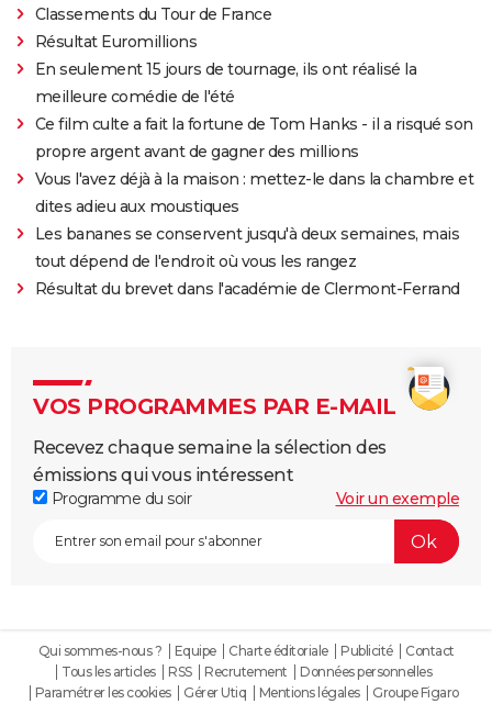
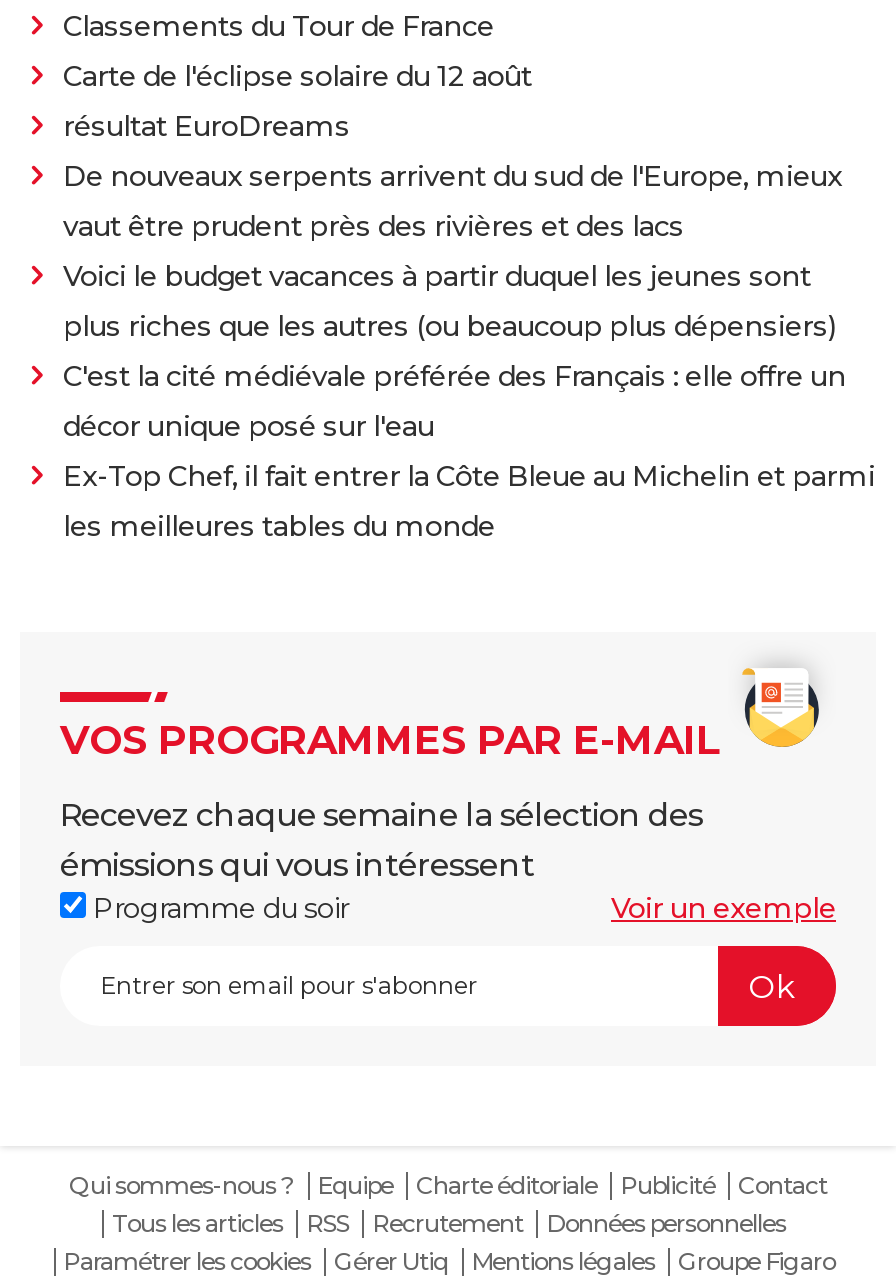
- Résultat Euromillions
- En seulement 15 jours de tournage, ils ont réalisé la
- meilleure comédie de l'été
- Ce film culte a fait la fortune de Tom Hanks - il a risqué son
- propre argent avant de gagner des millions
- Vous l'avez déjà à la maison : mettez-le dans la chambre et
- dites adieu aux moustiques
- Les bananes se conservent jusqu'à deux semaines, mais
- tout dépend de l'endroit où vous les rangez
- Résultat du brevet dans l'académie de Clermont-Ferrand
+ Carte de l'éclipse solaire du 12 août
+ résultat EuroDreams
+ De nouveaux serpents arrivent du sud de l'Europe, mieux
+ vaut être prudent près des rivières et des lacs
+ Voici le budget vacances à partir duquel les jeunes sont
+ plus riches que les autres (ou beaucoup plus dépensiers)
+ C'est la cité médiévale préférée des Français : elle offre un
+ décor unique posé sur l'eau
+ Ex-Top Chef, il fait entrer la Côte Bleue au Michelin et parmi
+ les meilleures tables du monde
